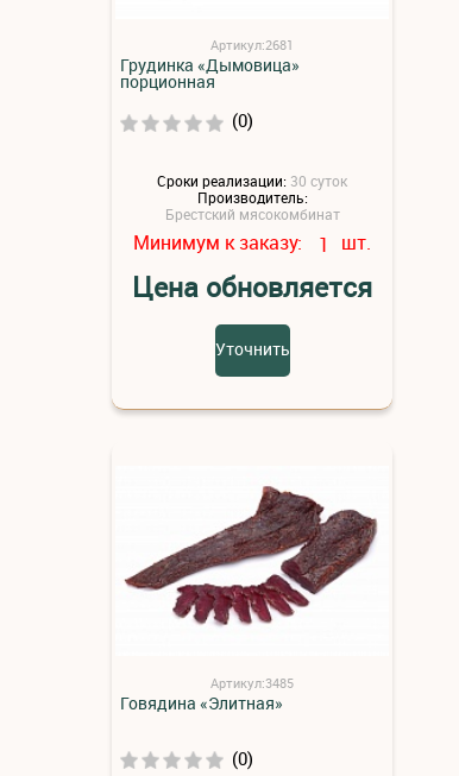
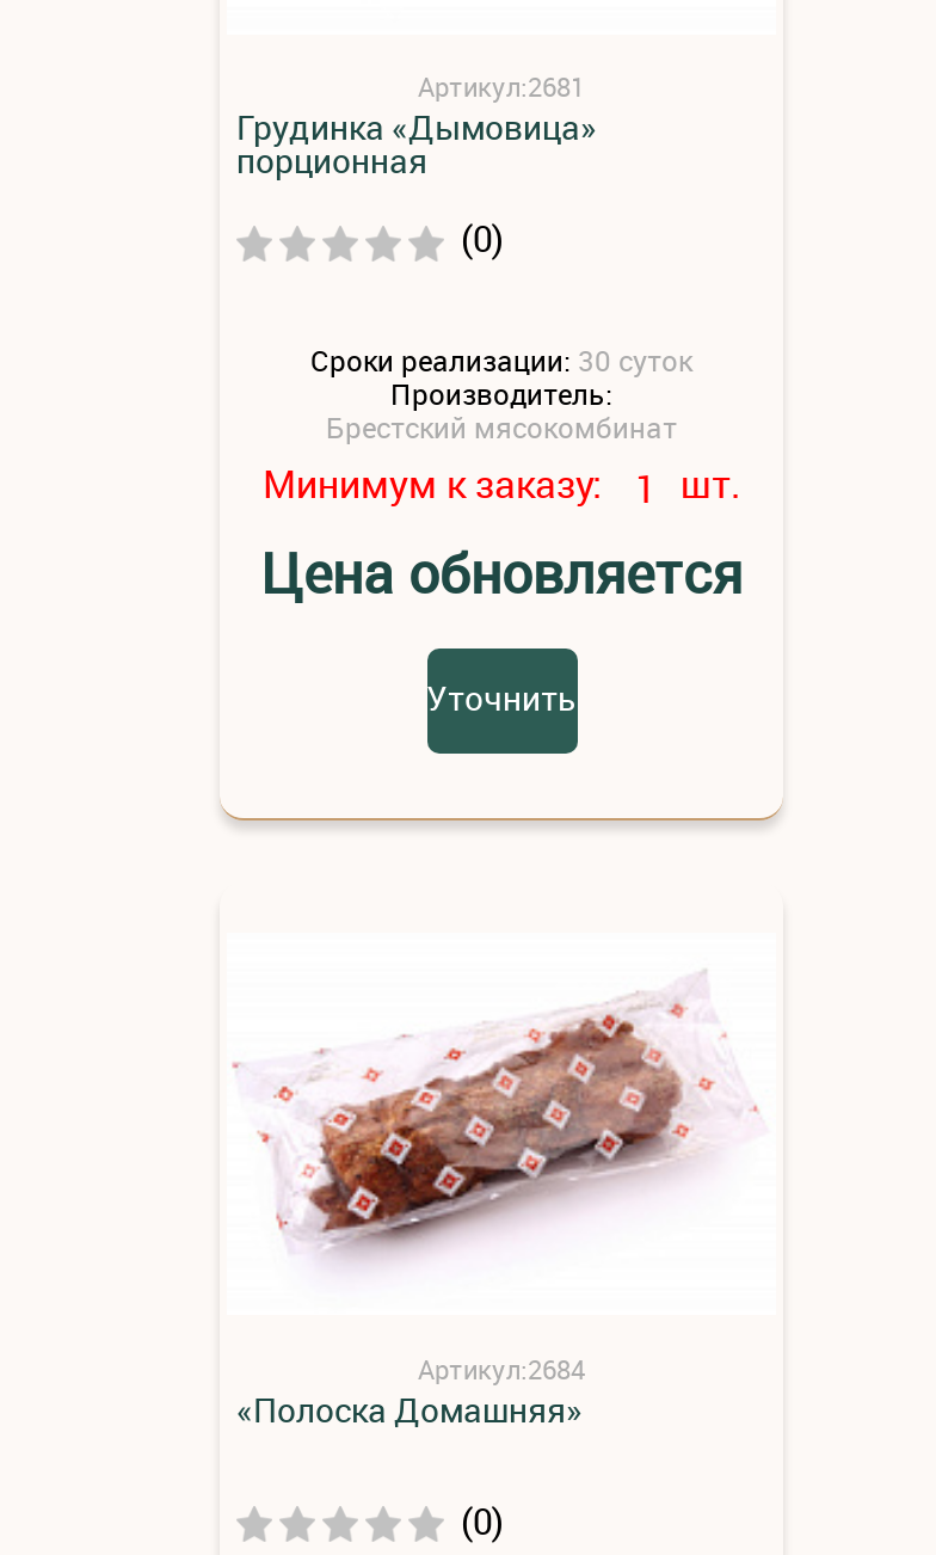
- [image]
- Артикул:3485
- Говядина «Элитная»
+ [image]
+ Артикул:2684
+ «Полоска Домашняя»
